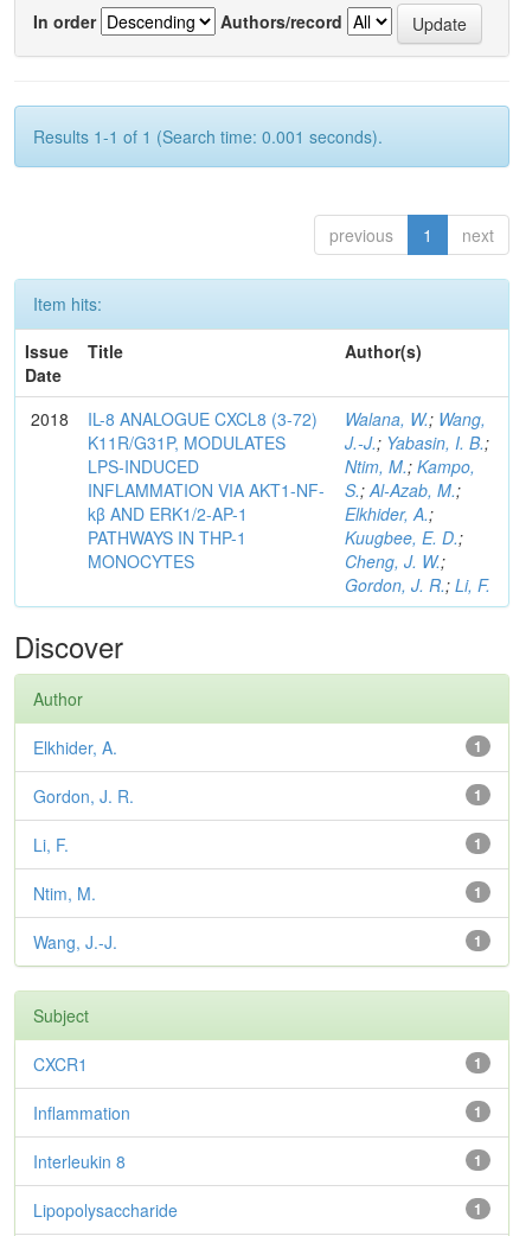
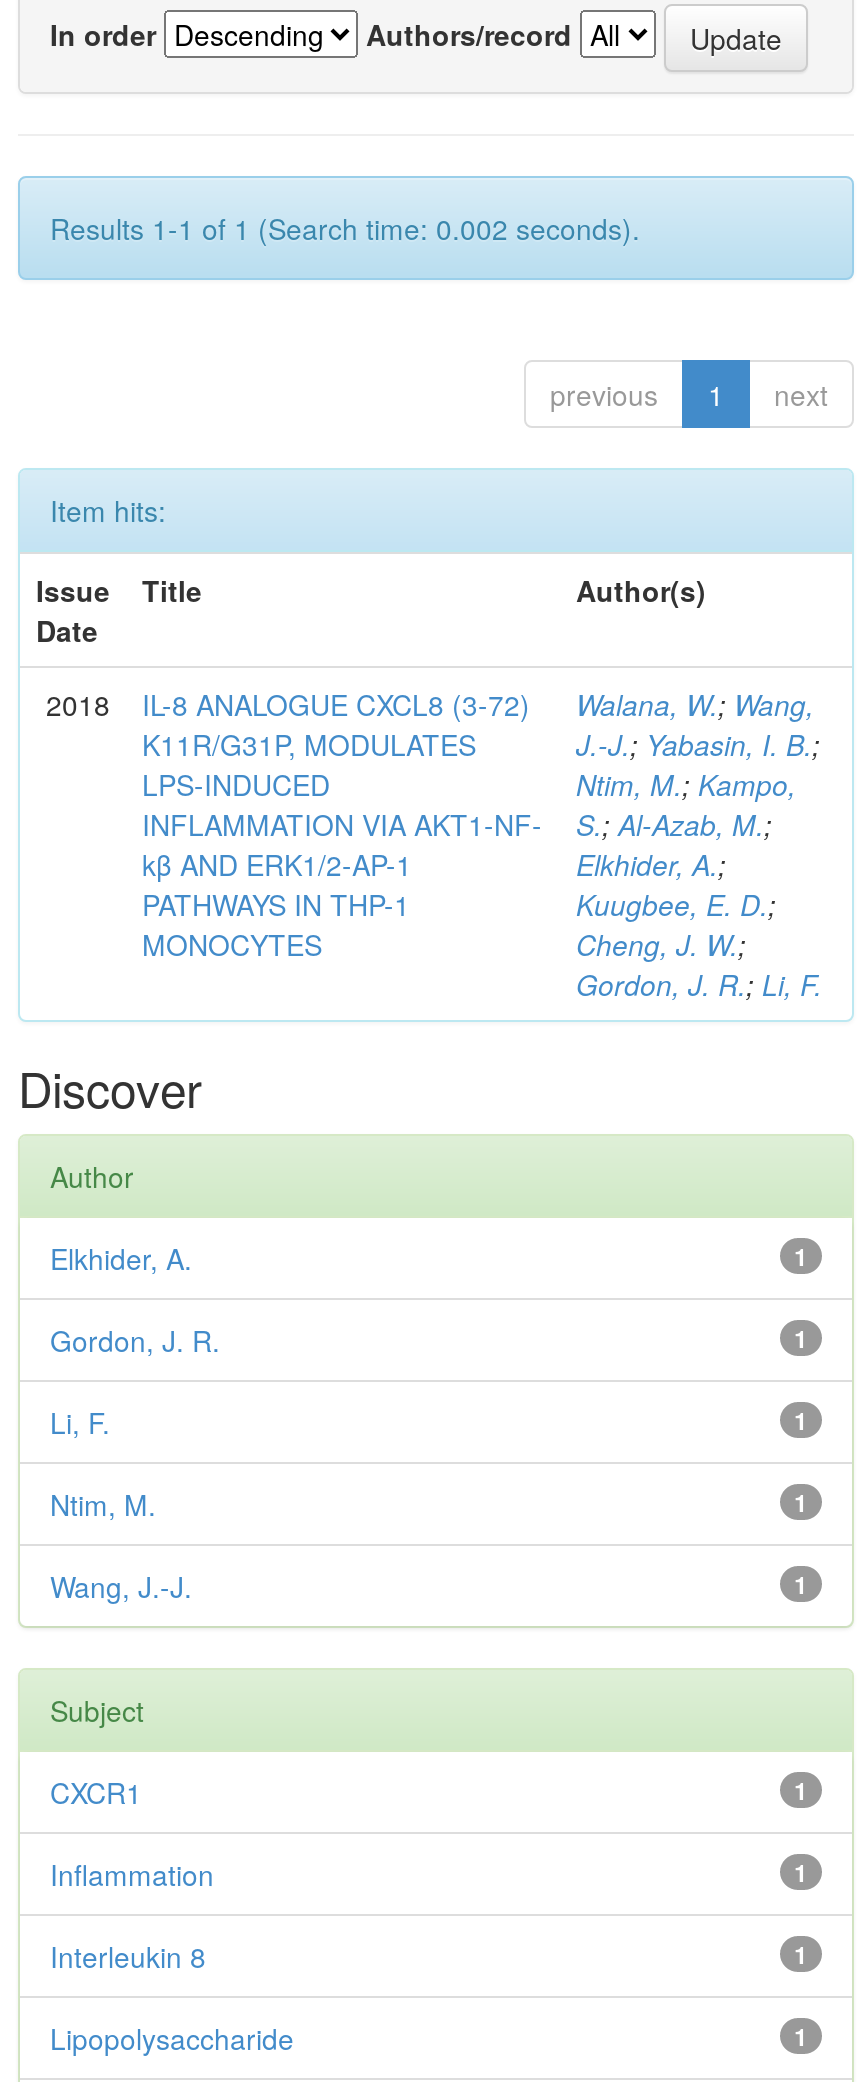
- Results 1-1 of 1 (Search time: 0.001 seconds).
+ Results 1-1 of 1 (Search time: 0.002 seconds).
